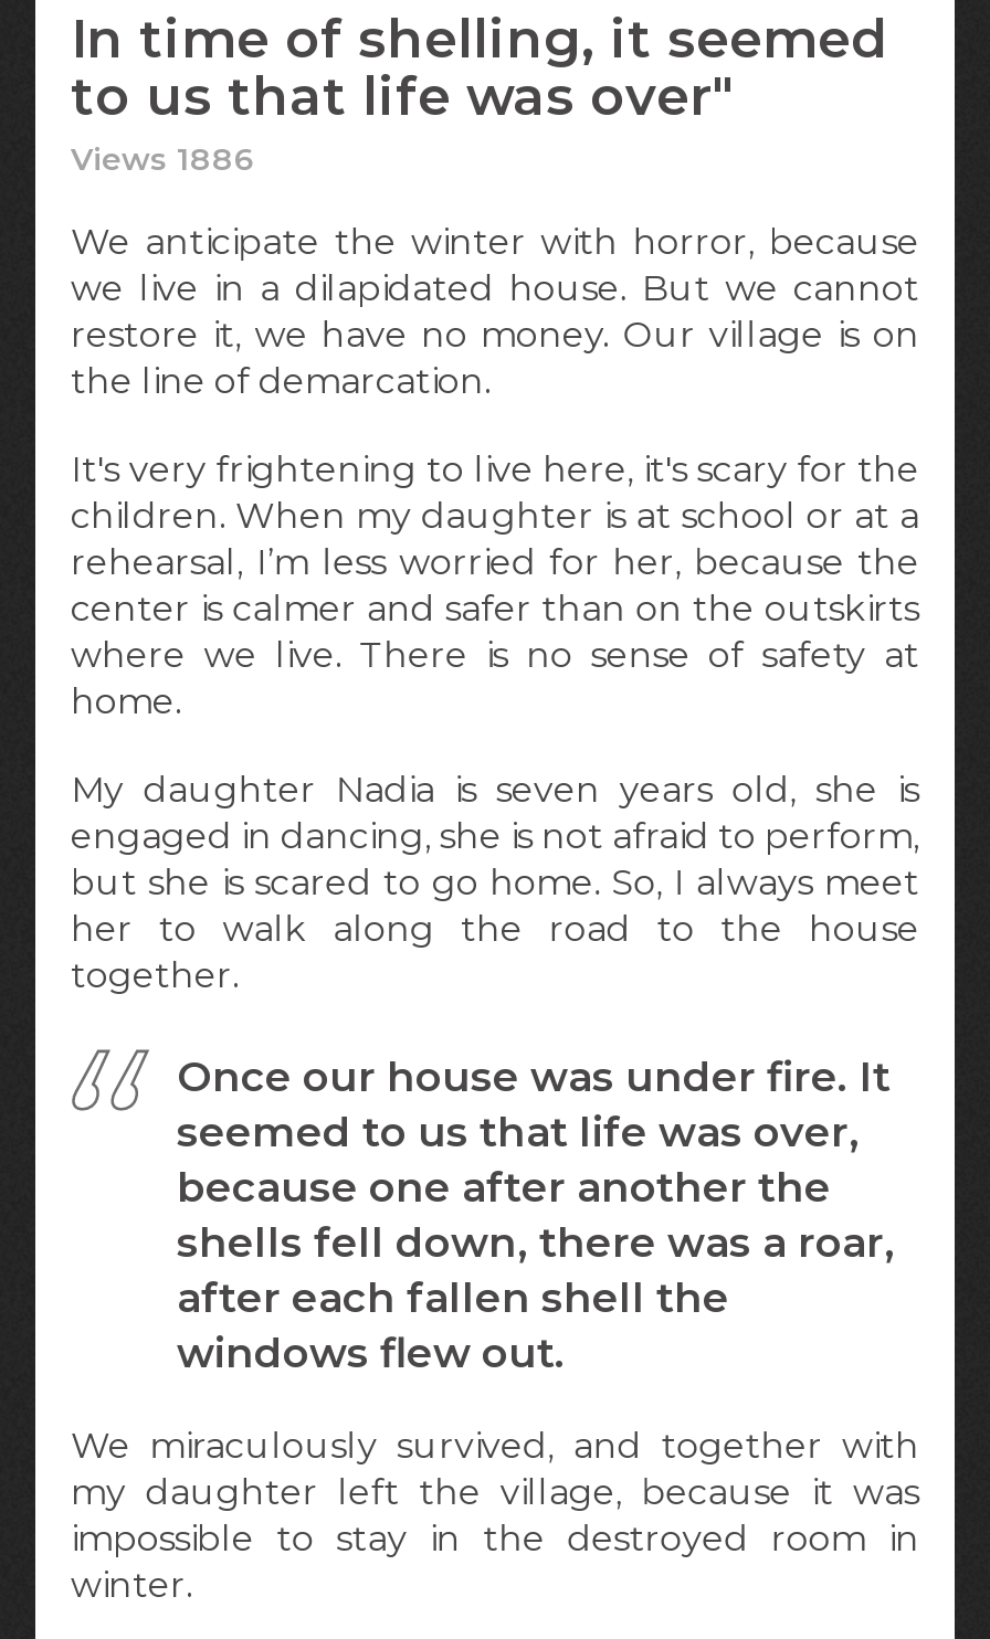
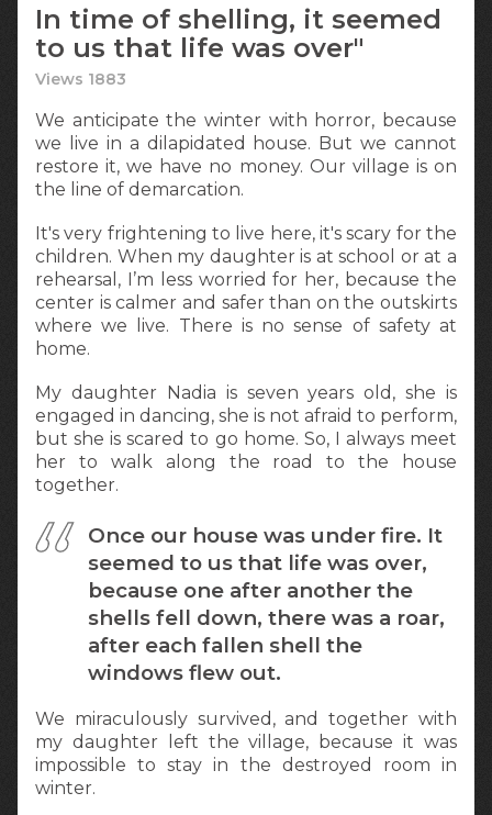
- Views 1886
+ Views 1883
